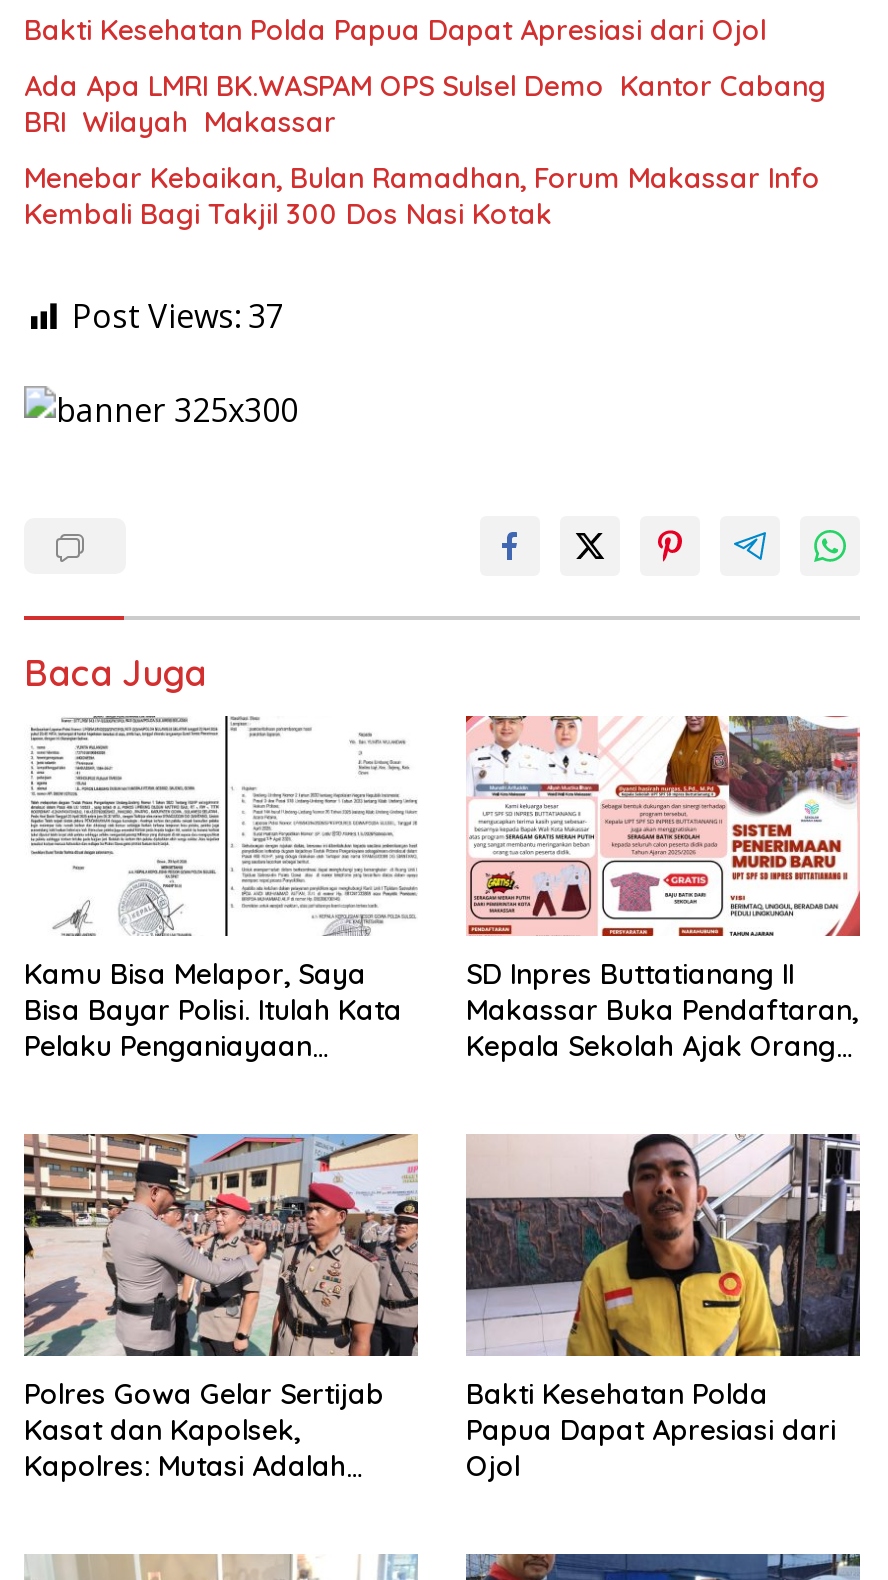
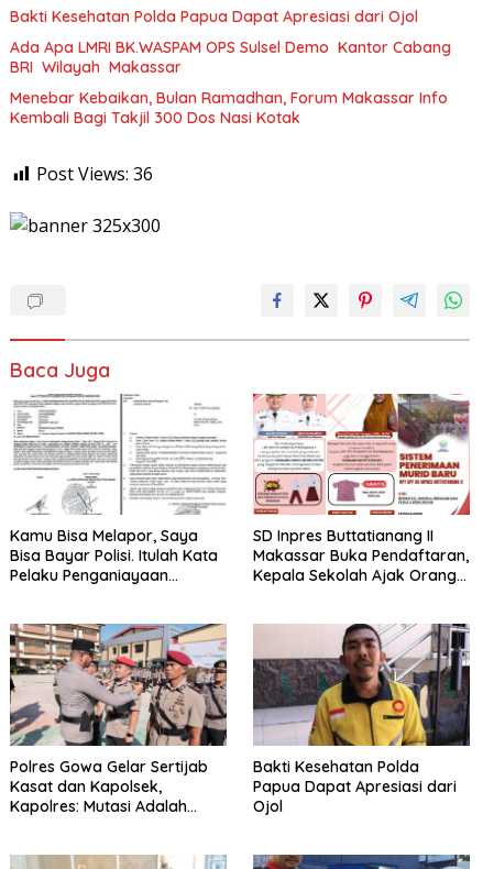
- Post Views: 37
+ Post Views: 36
